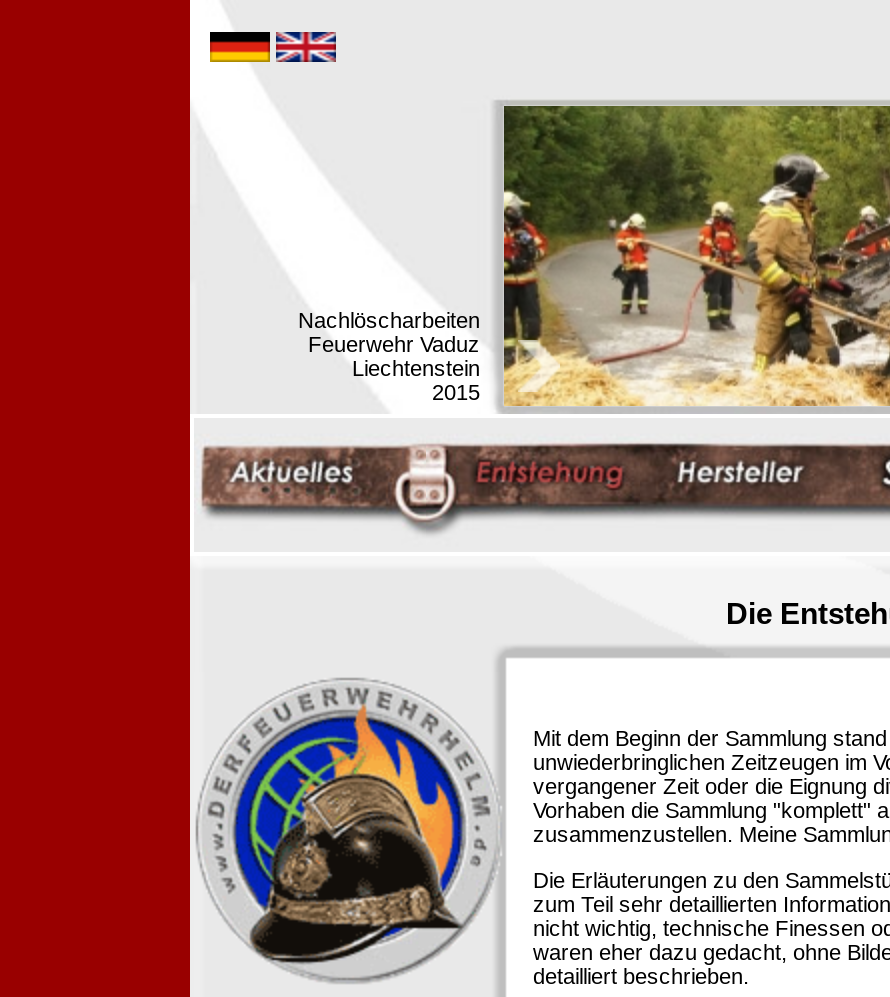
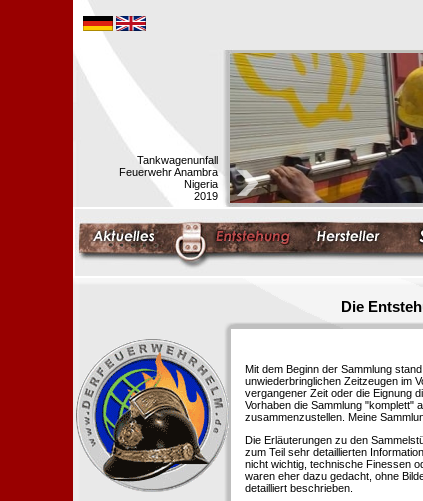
- [image]
- Nachlöscharbeiten
- Feuerwehr Vaduz
- Liechtenstein
- 2015
+ [image]
+ Tankwagenunfall
+ Feuerwehr Anambra
+ Nigeria
+ 2019
